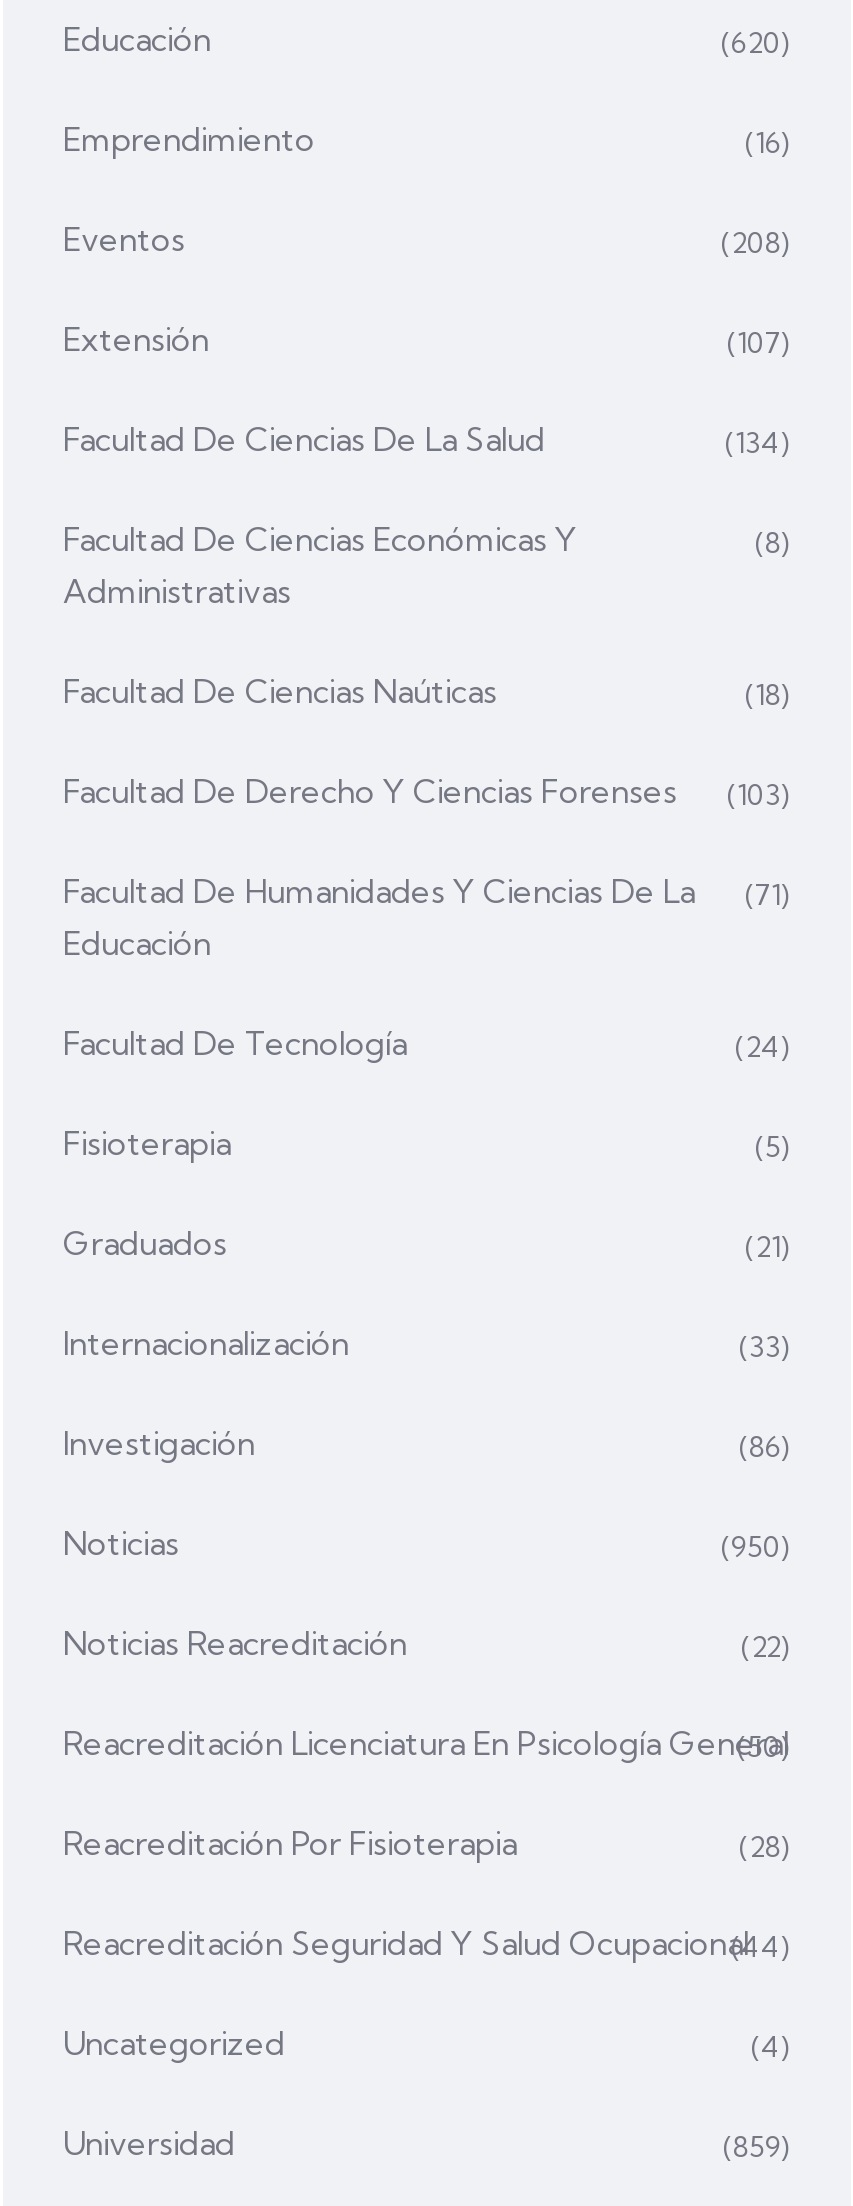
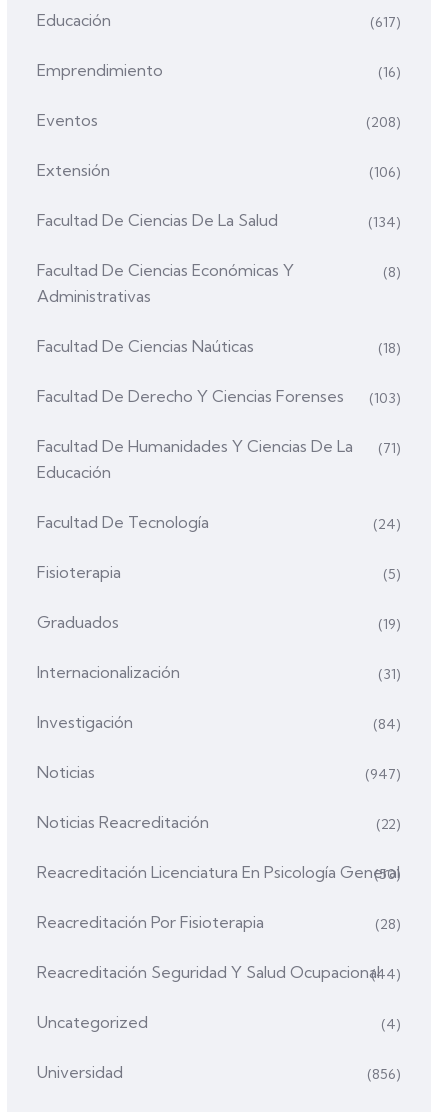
- (620)
+ (617)

- (107)
+ (106)

- (21)
+ (19)

- (33)
+ (31)

- (86)
+ (84)

- (950)
+ (947)

- (859)
+ (856)
